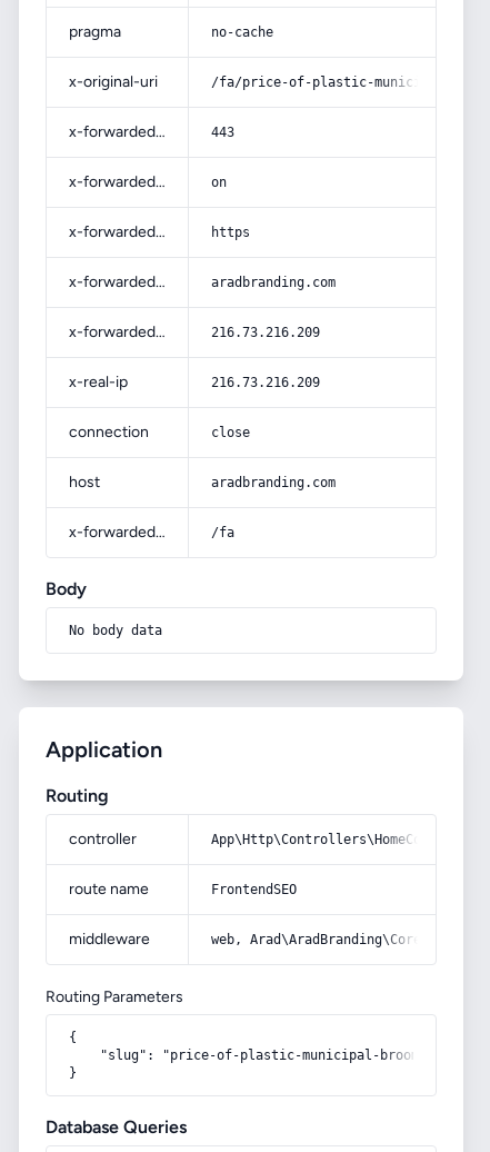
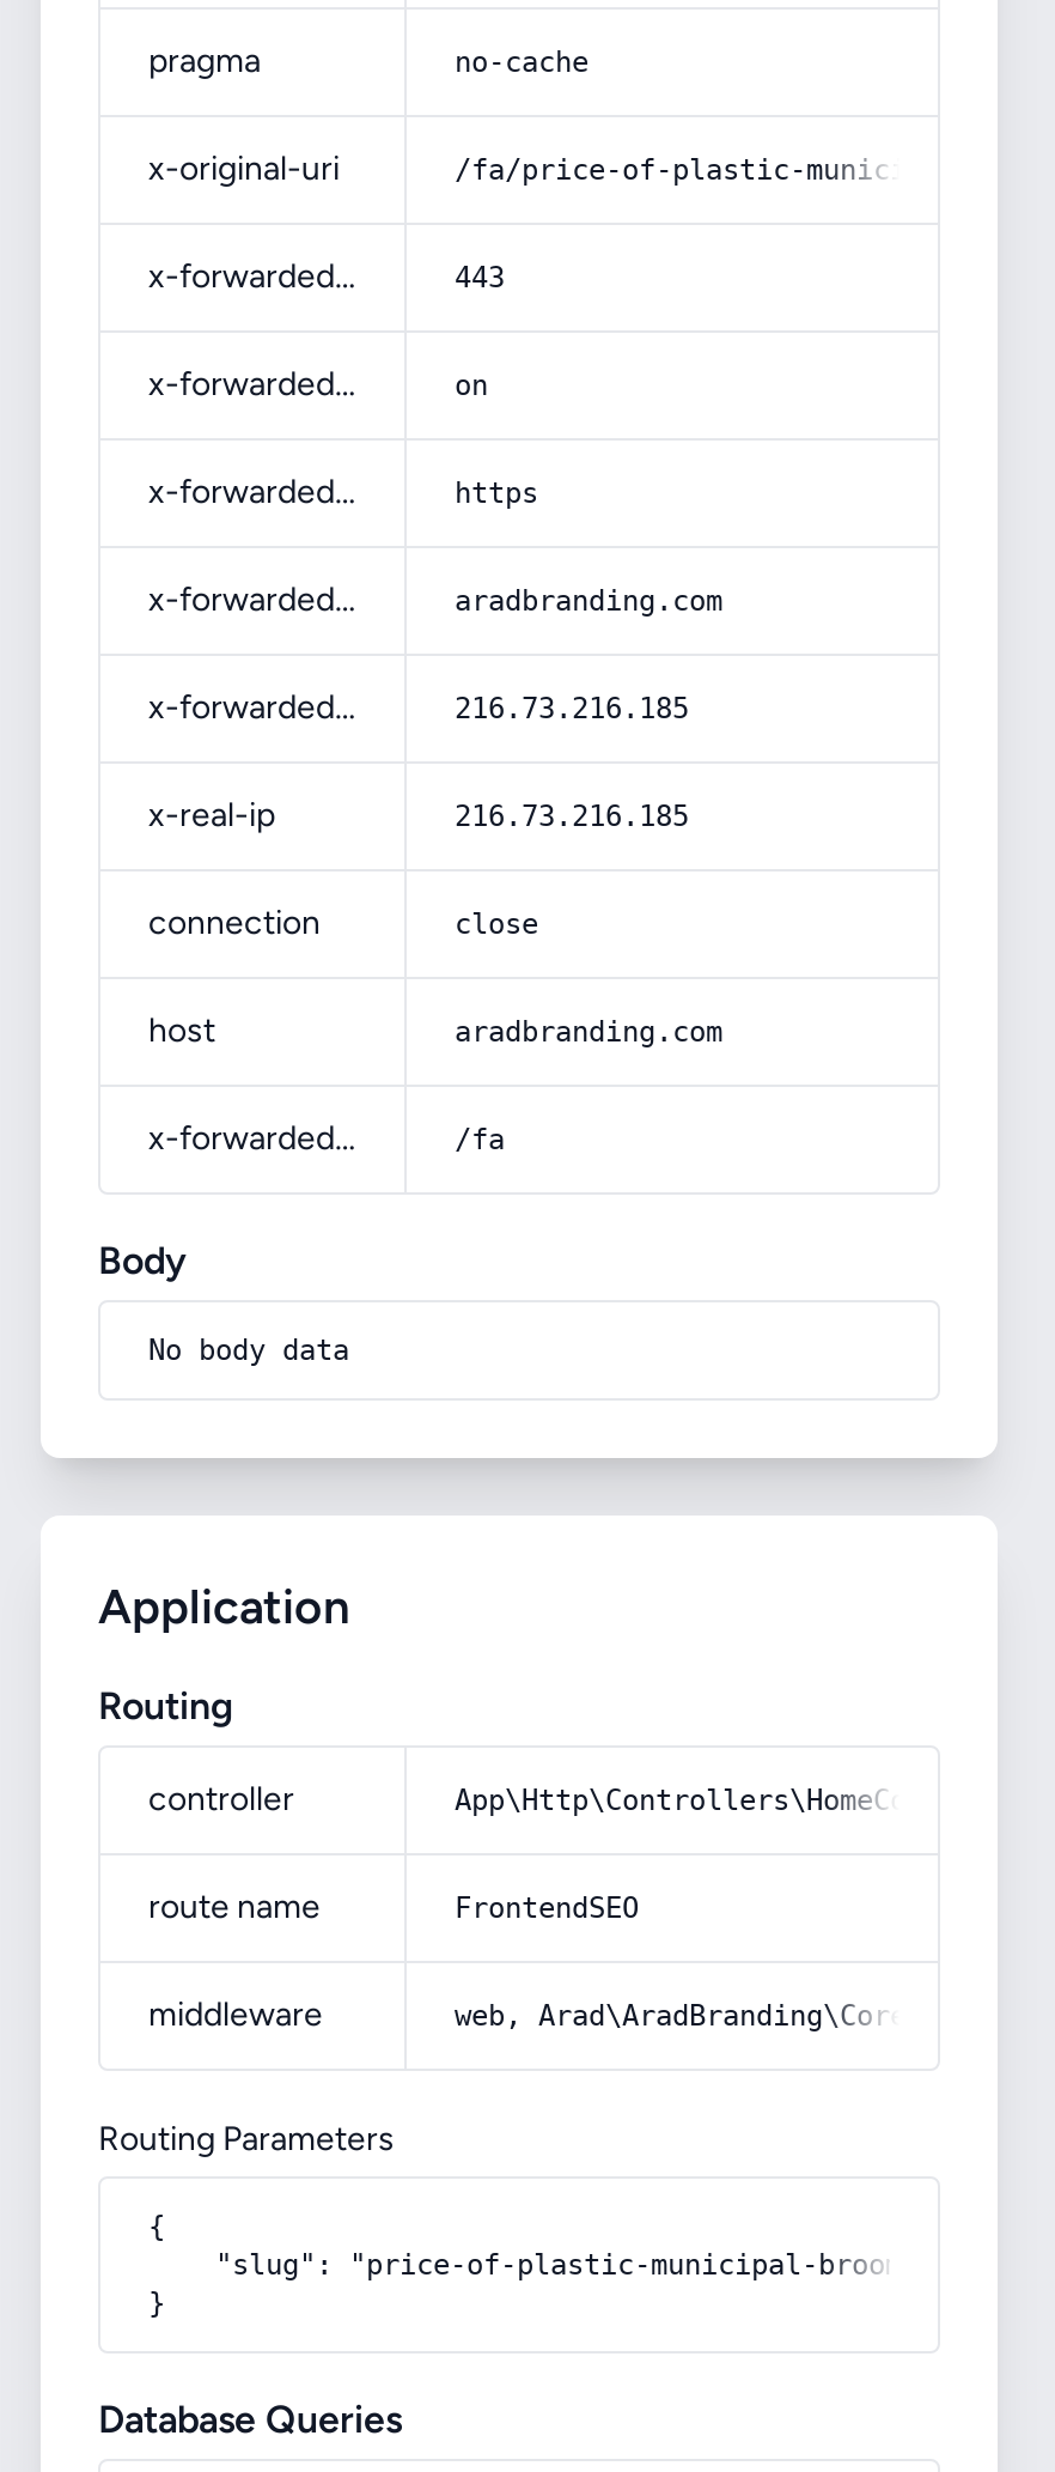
- 216.73.216.209
+ 216.73.216.185

- 216.73.216.209
+ 216.73.216.185
